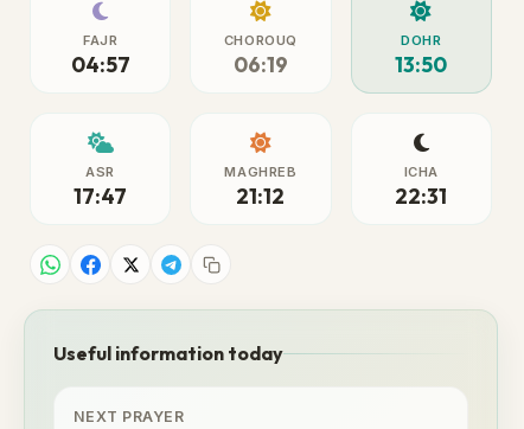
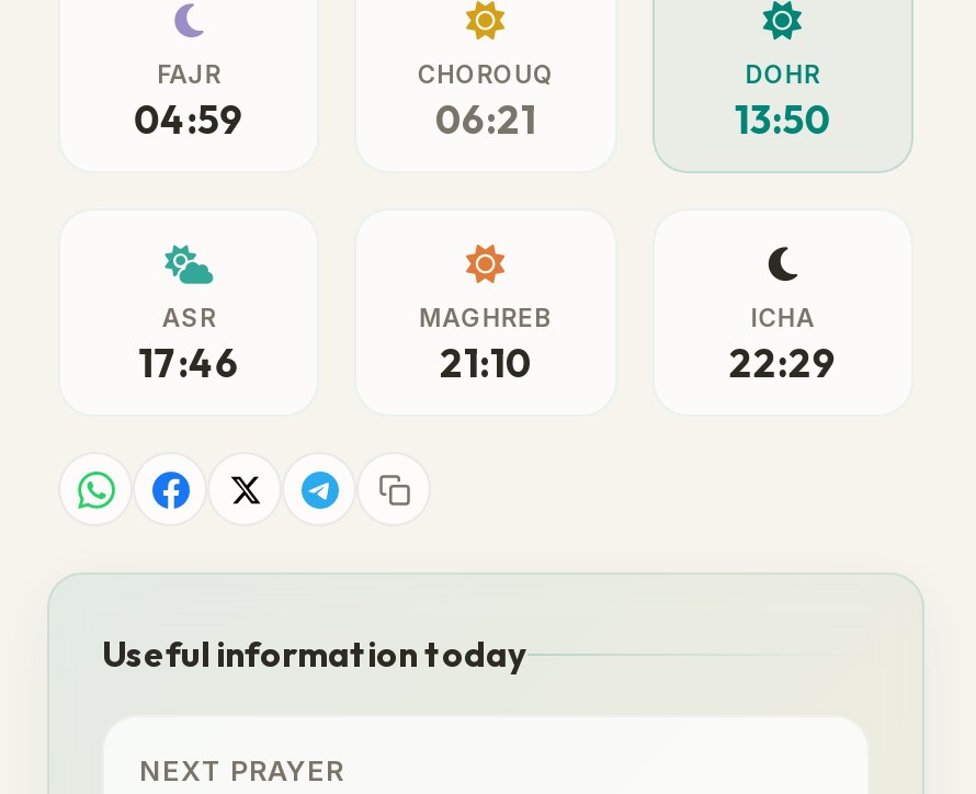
- 04:57
+ 04:59

- 06:19
+ 06:21

- 17:47
+ 17:46

- 21:12
+ 21:10

- 22:31
+ 22:29
